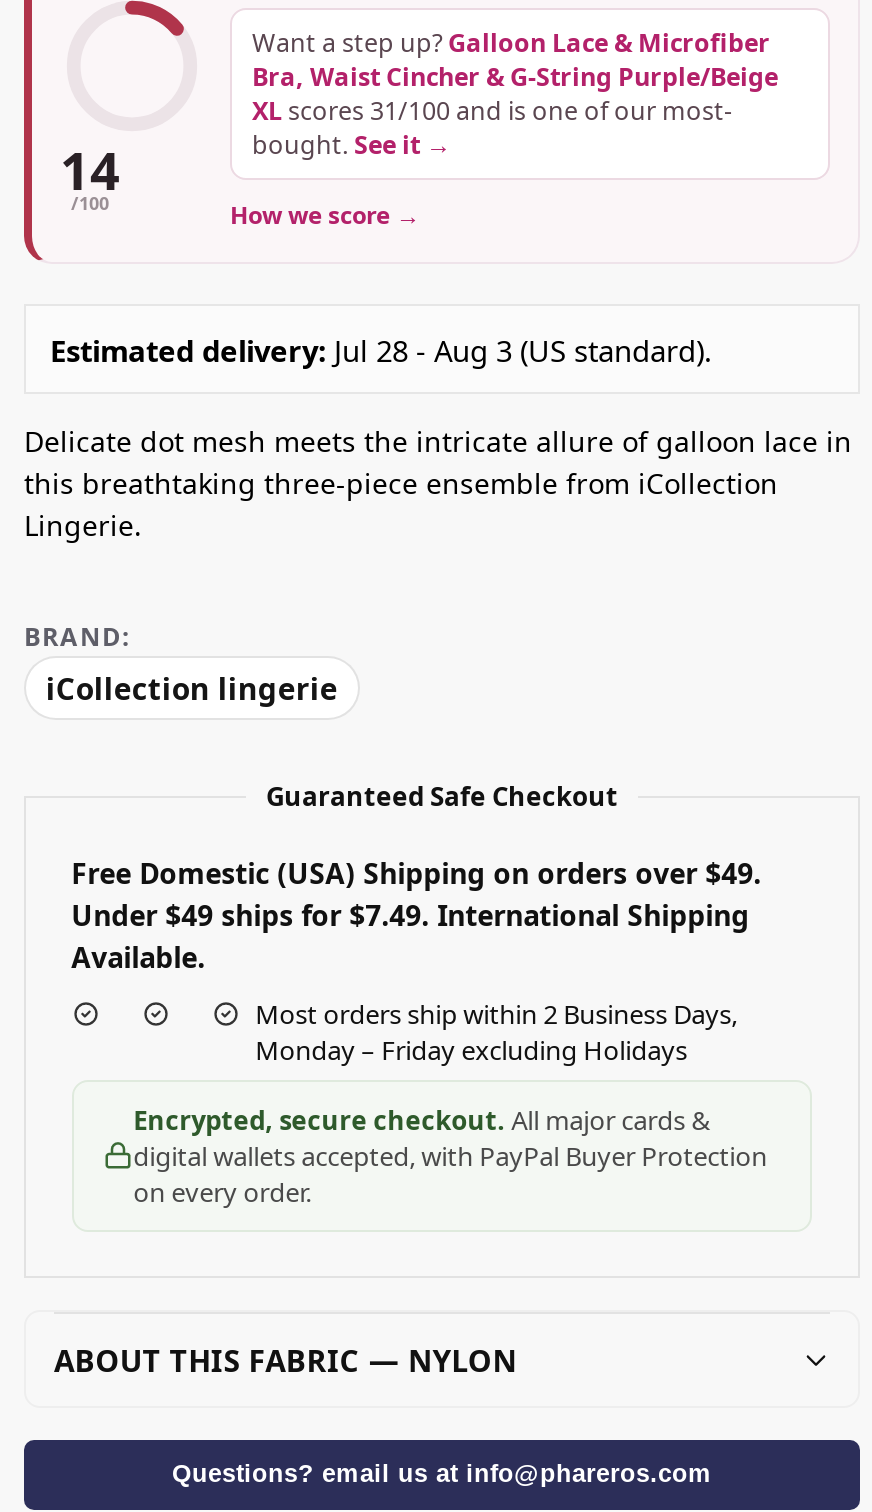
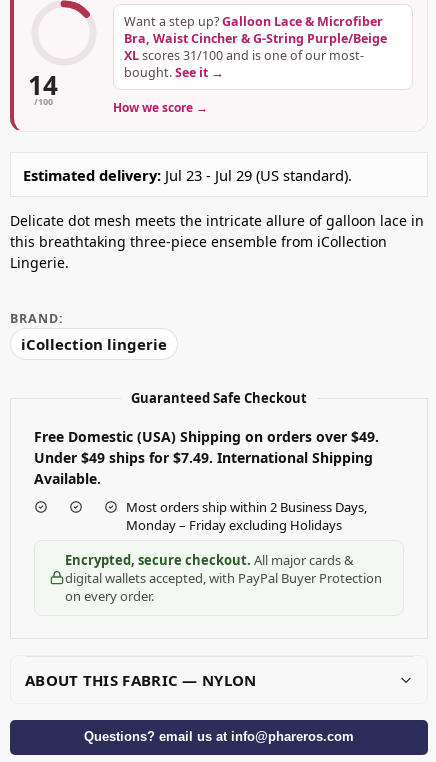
- Estimated delivery: Jul 28 - Aug 3 (US standard).
+ Estimated delivery: Jul 23 - Jul 29 (US standard).
